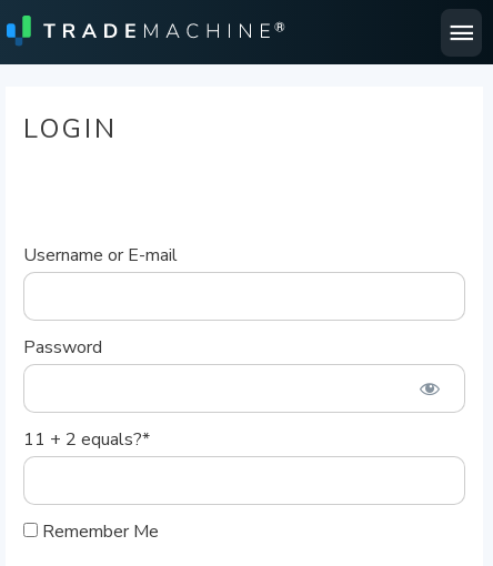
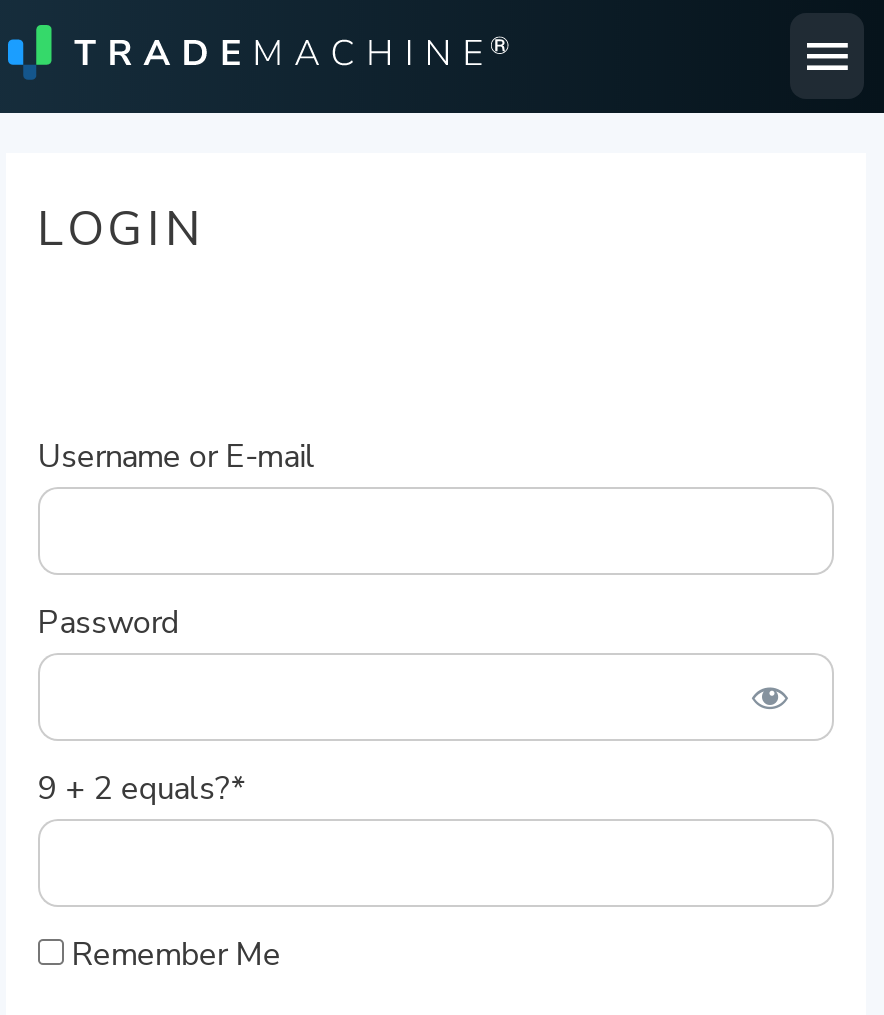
- 11 + 2 equals?*
+ 9 + 2 equals?*
